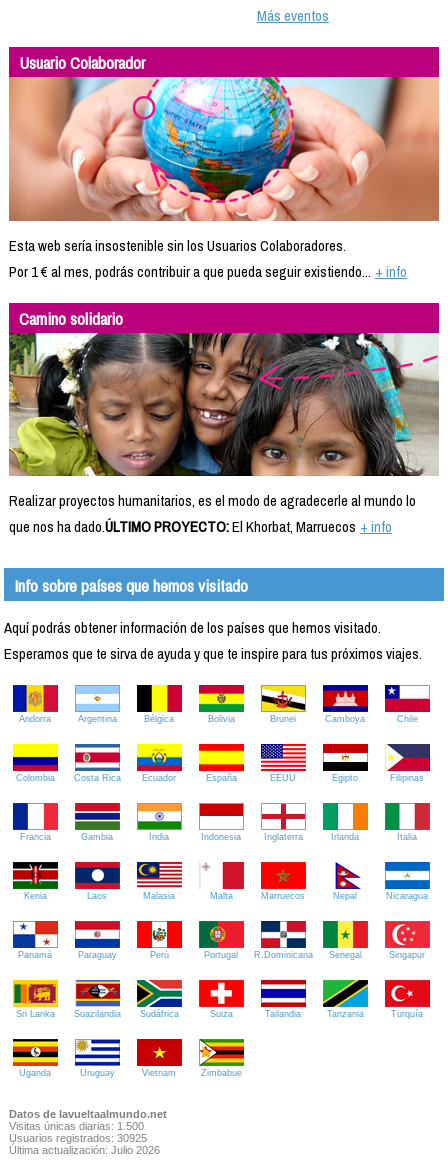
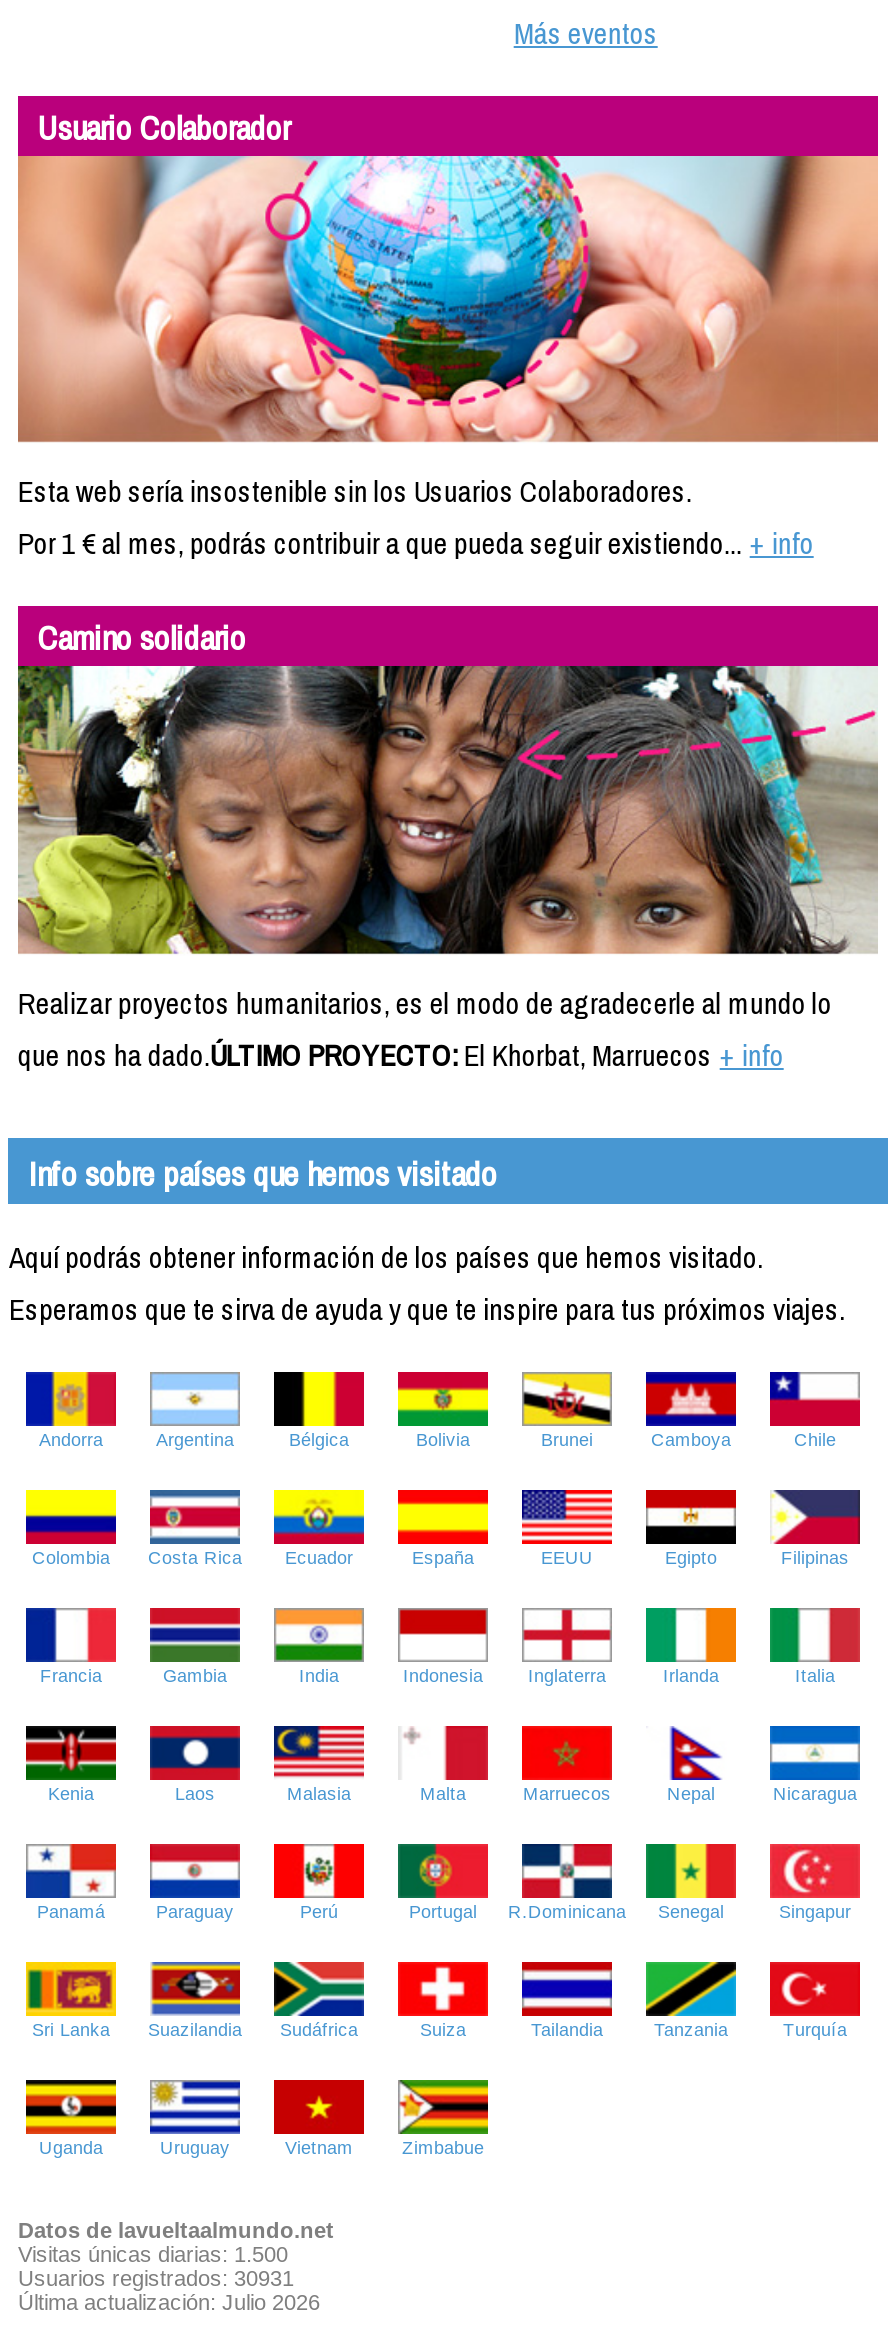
- Usuarios registrados: 30925
+ Usuarios registrados: 30931
